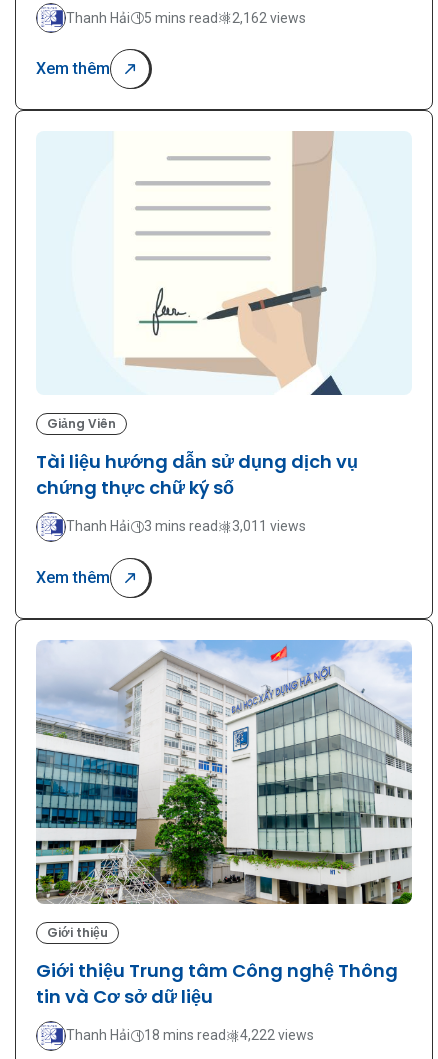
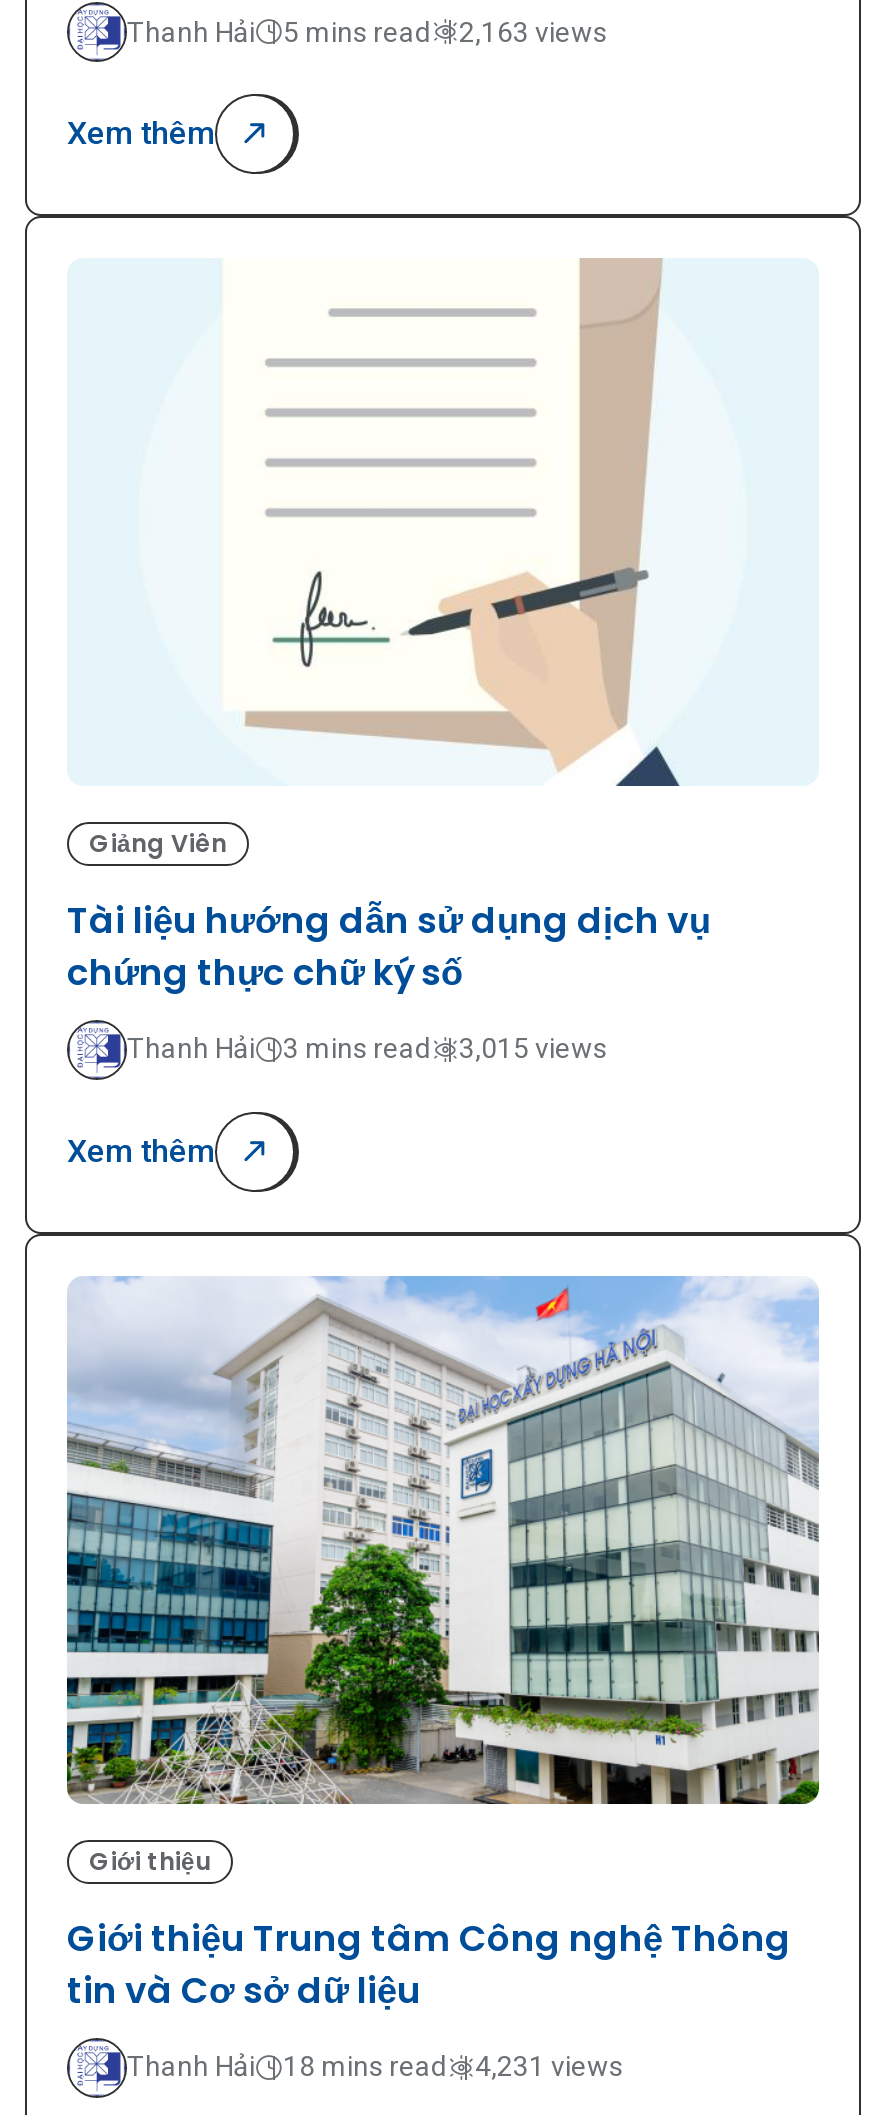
- Thanh Hải 5 mins read 2,162 views
+ Thanh Hải 5 mins read 2,163 views

- Thanh Hải 3 mins read 3,011 views
+ Thanh Hải 3 mins read 3,015 views

- Thanh Hải 18 mins read 4,222 views
+ Thanh Hải 18 mins read 4,231 views
